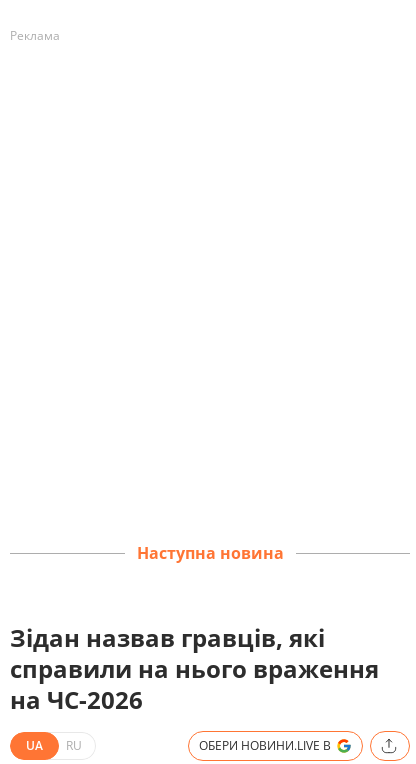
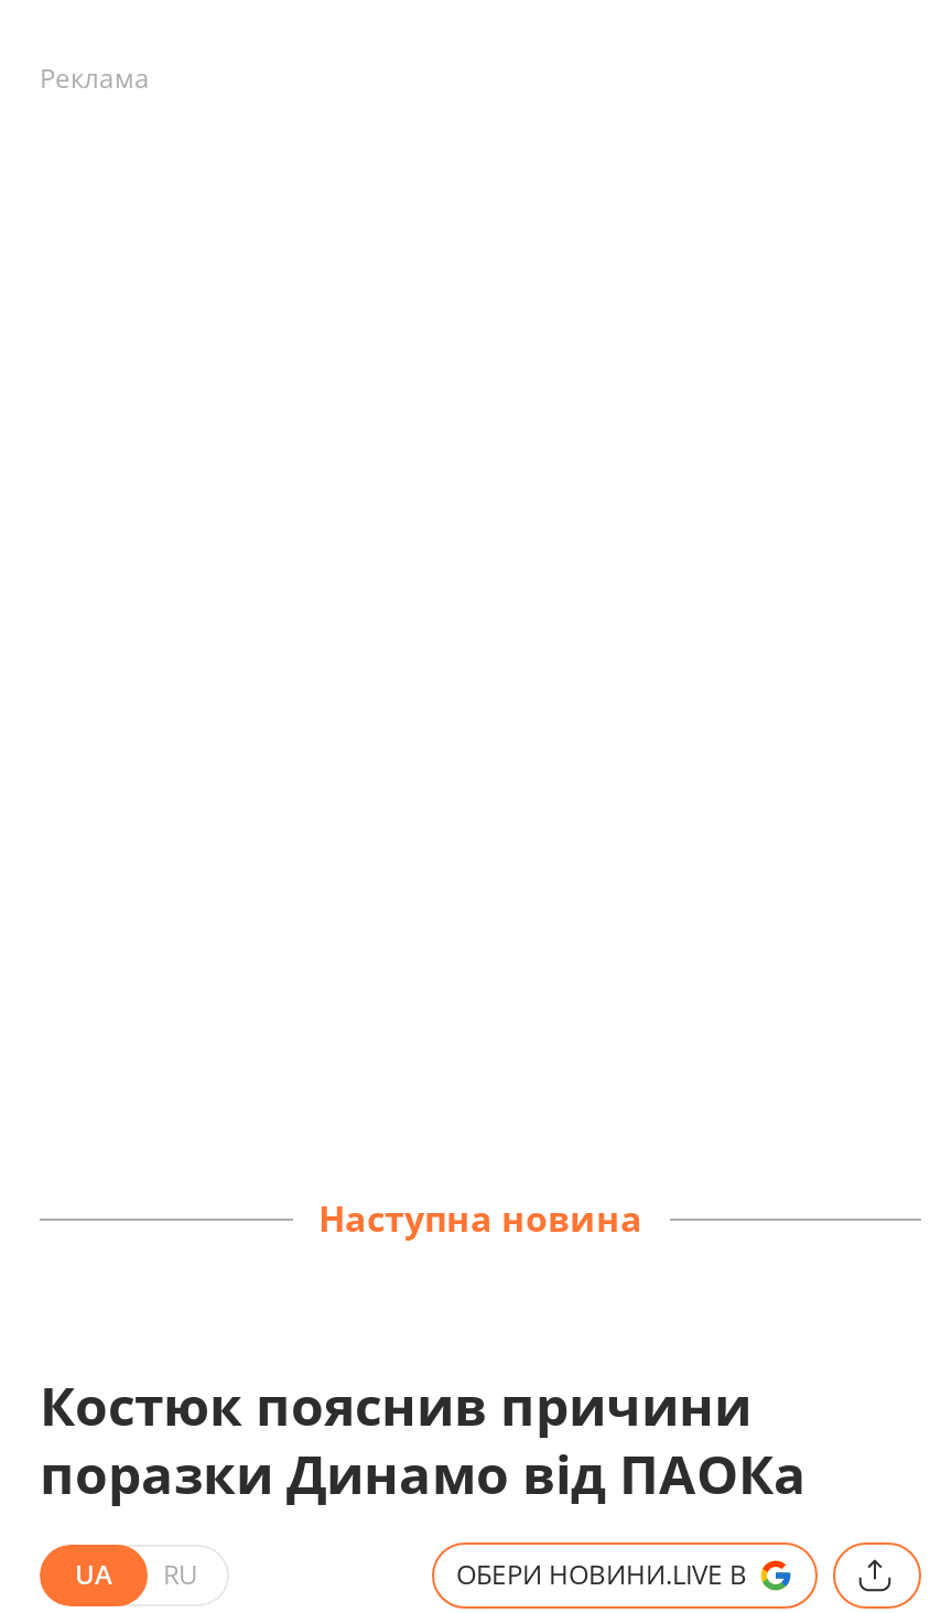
- Зідан назвав гравців, які
- справили на нього враження
- на ЧС-2026
+ Костюк пояснив причини
+ поразки Динамо від ПАОКа
